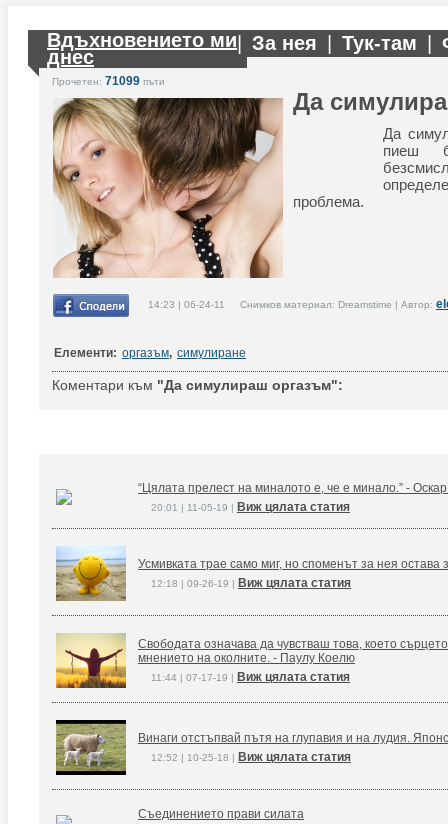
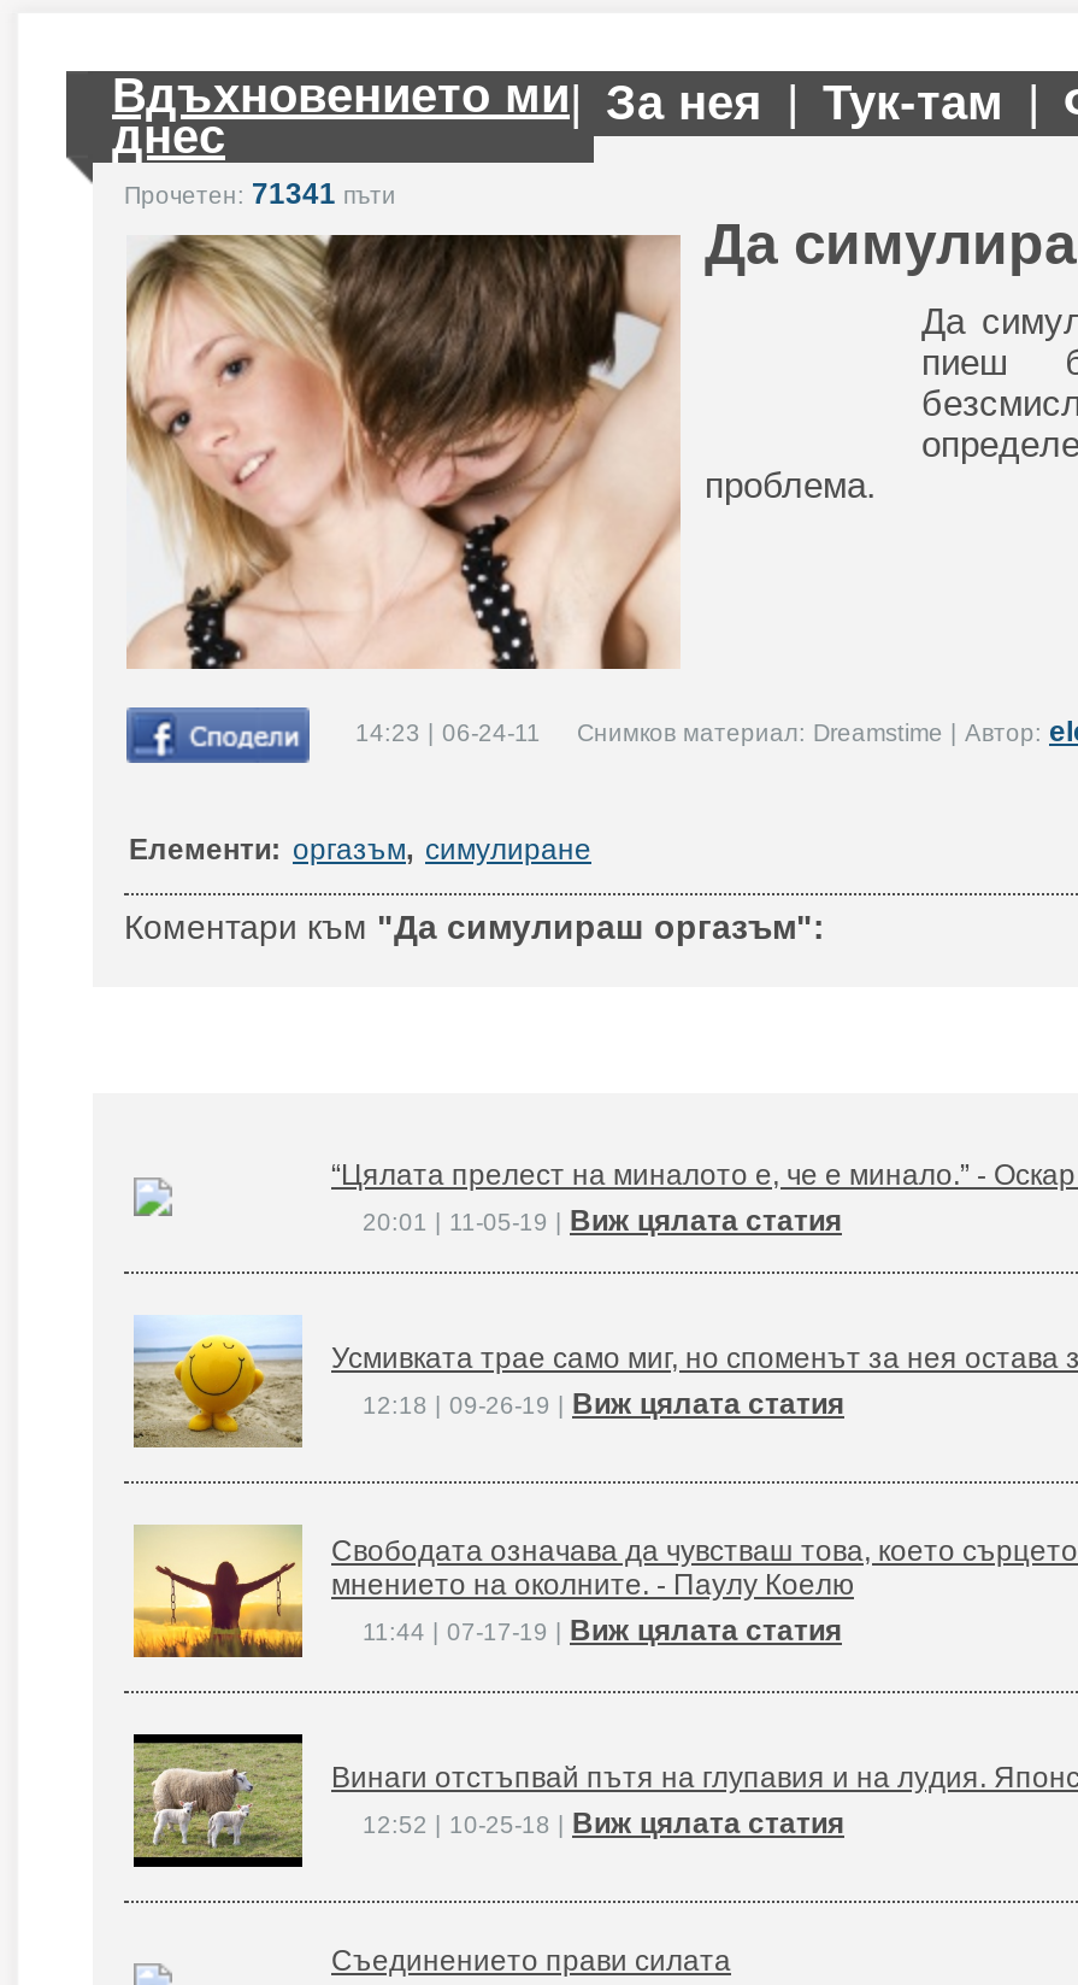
- Прочетен: 71099 пъти
+ Прочетен: 71341 пъти
